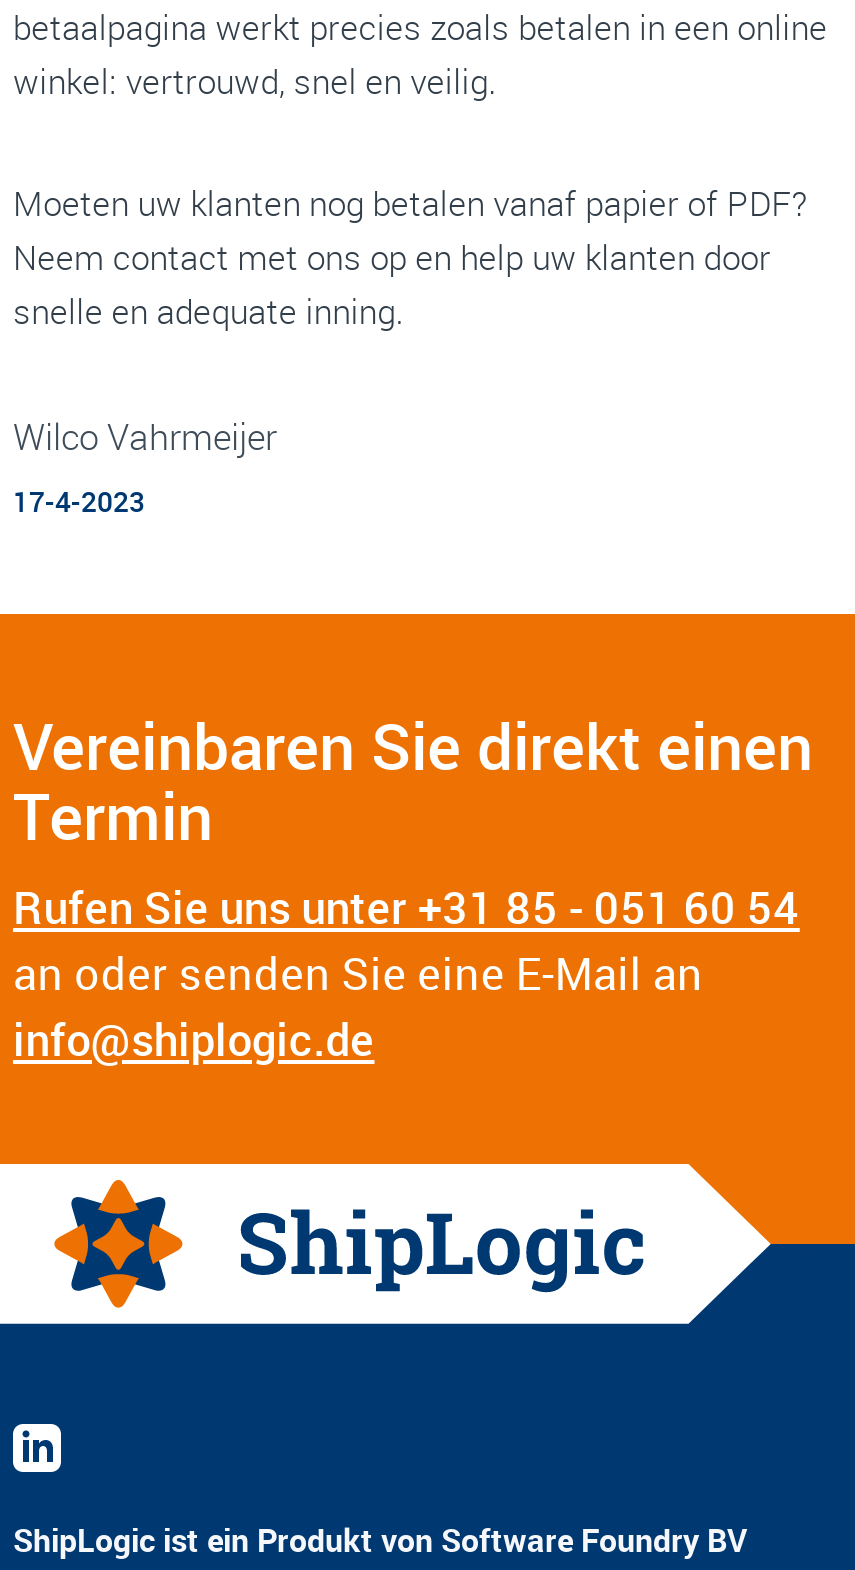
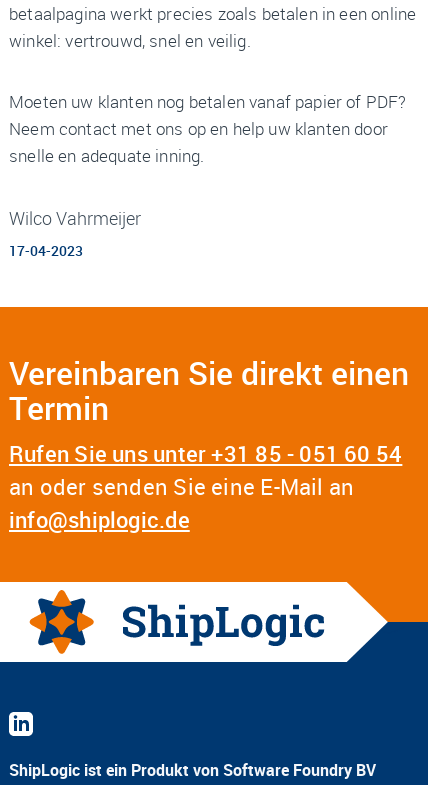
- 17-4-2023
+ 17-04-2023
